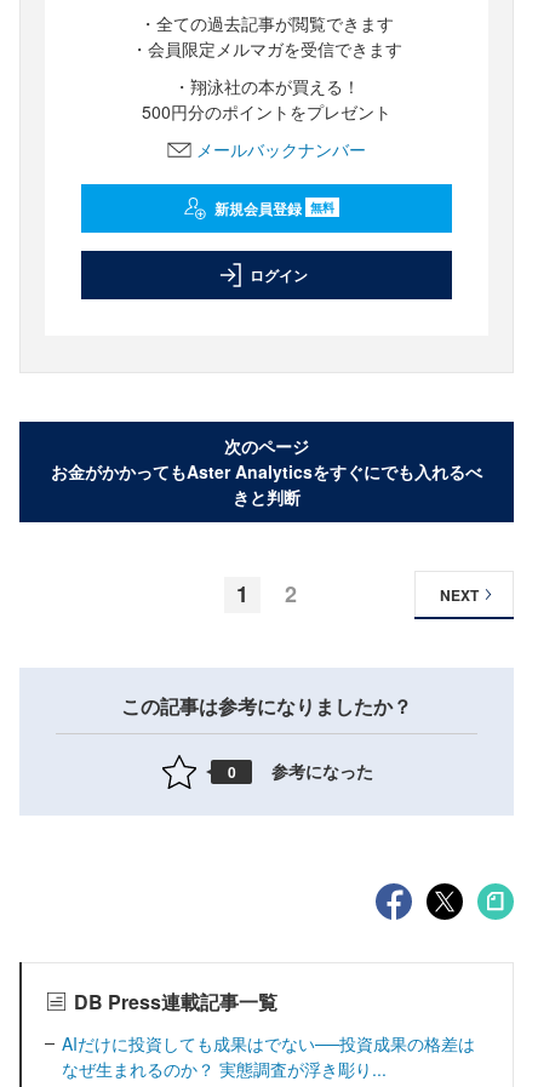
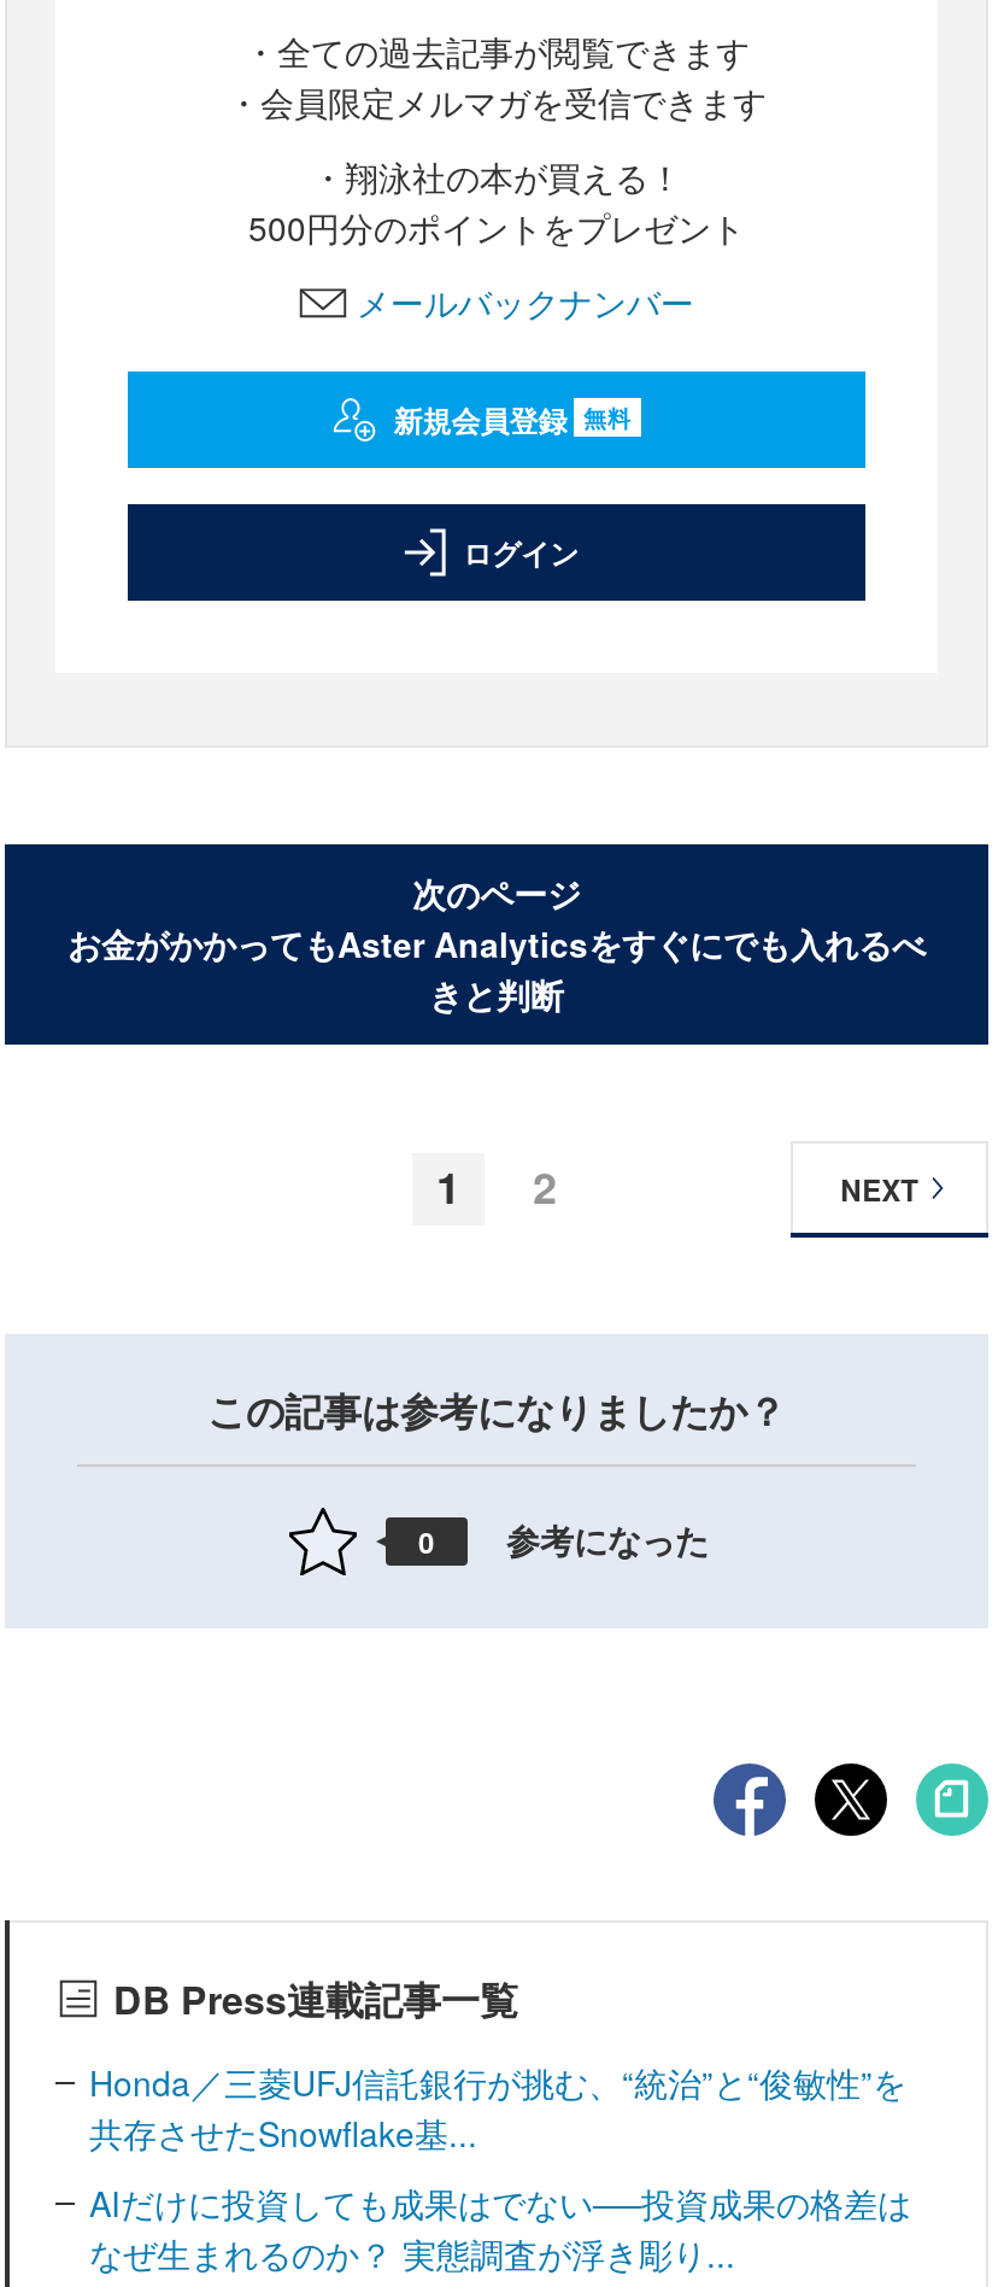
+ Honda／三菱UFJ信託銀行が挑む、“統治”と“俊敏性”を
+ 共存させたSnowflake基...
